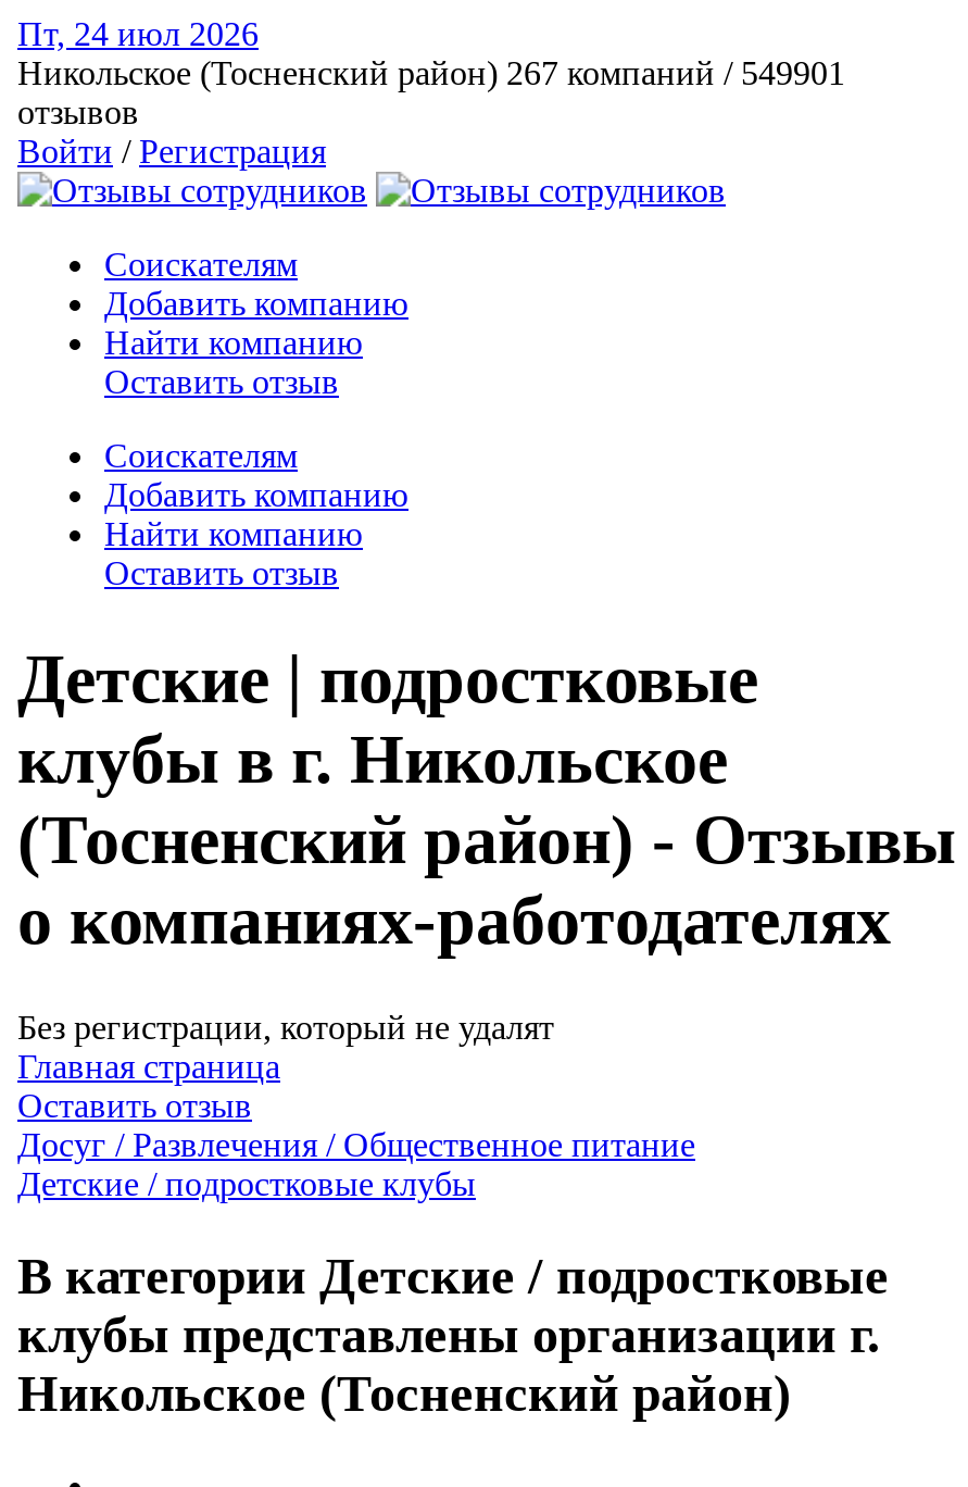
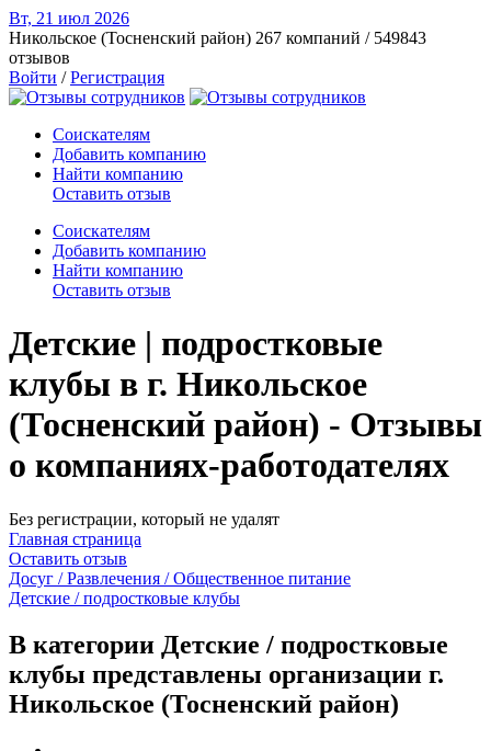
- Пт, 24 июл 2026
+ Вт, 21 июл 2026

- Никольское (Тосненский район) 267 компаний / 549901
+ Никольское (Тосненский район) 267 компаний / 549843
